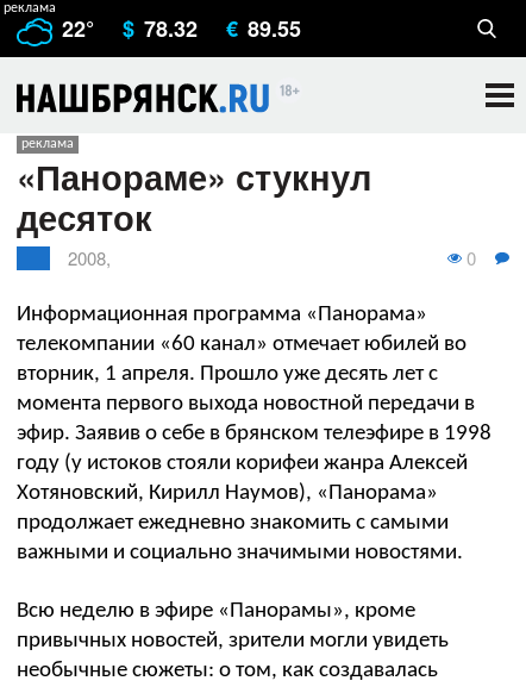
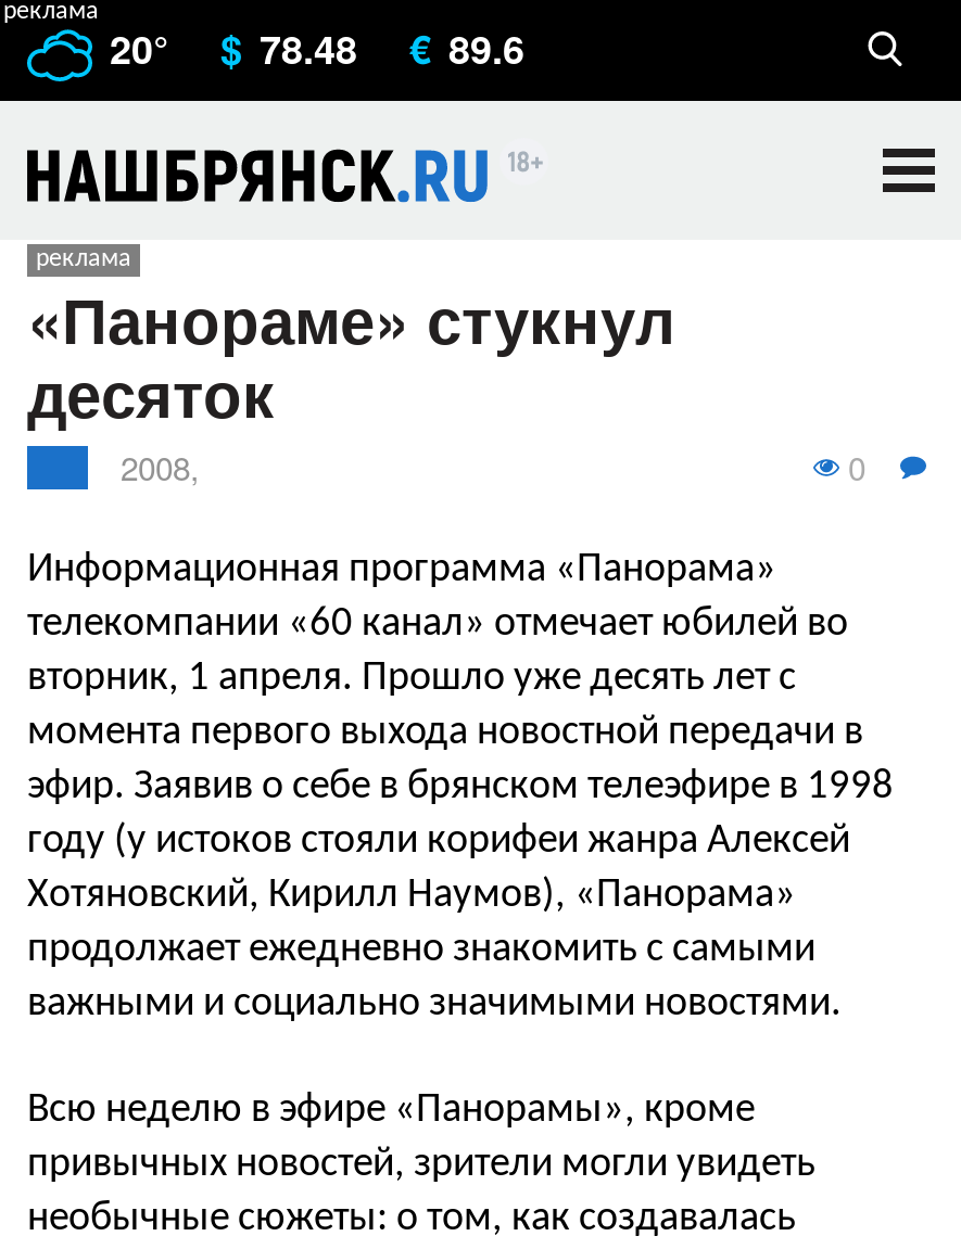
- 22°
+ 20°

- $ 78.32
+ $ 78.48

- € 89.55
+ € 89.6
